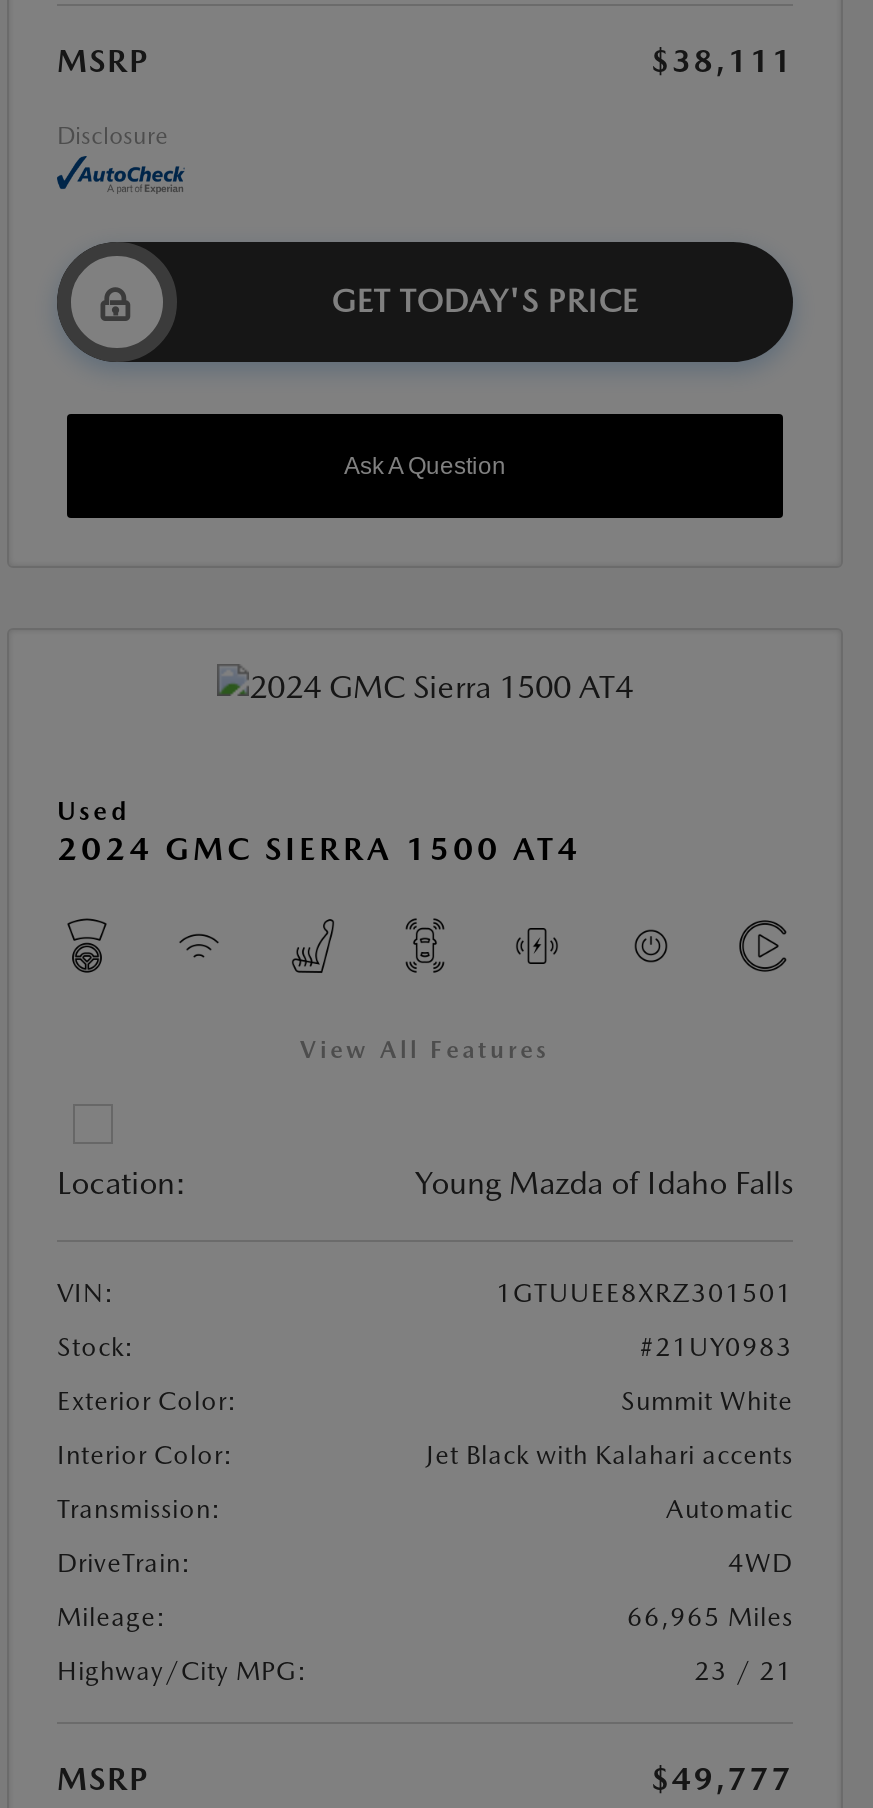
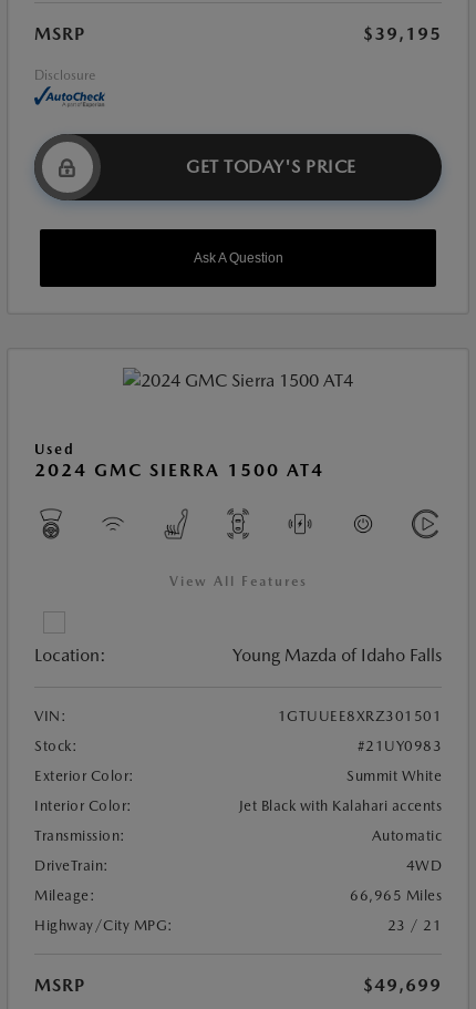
- $38,111
+ $39,195

- $49,777
+ $49,699
